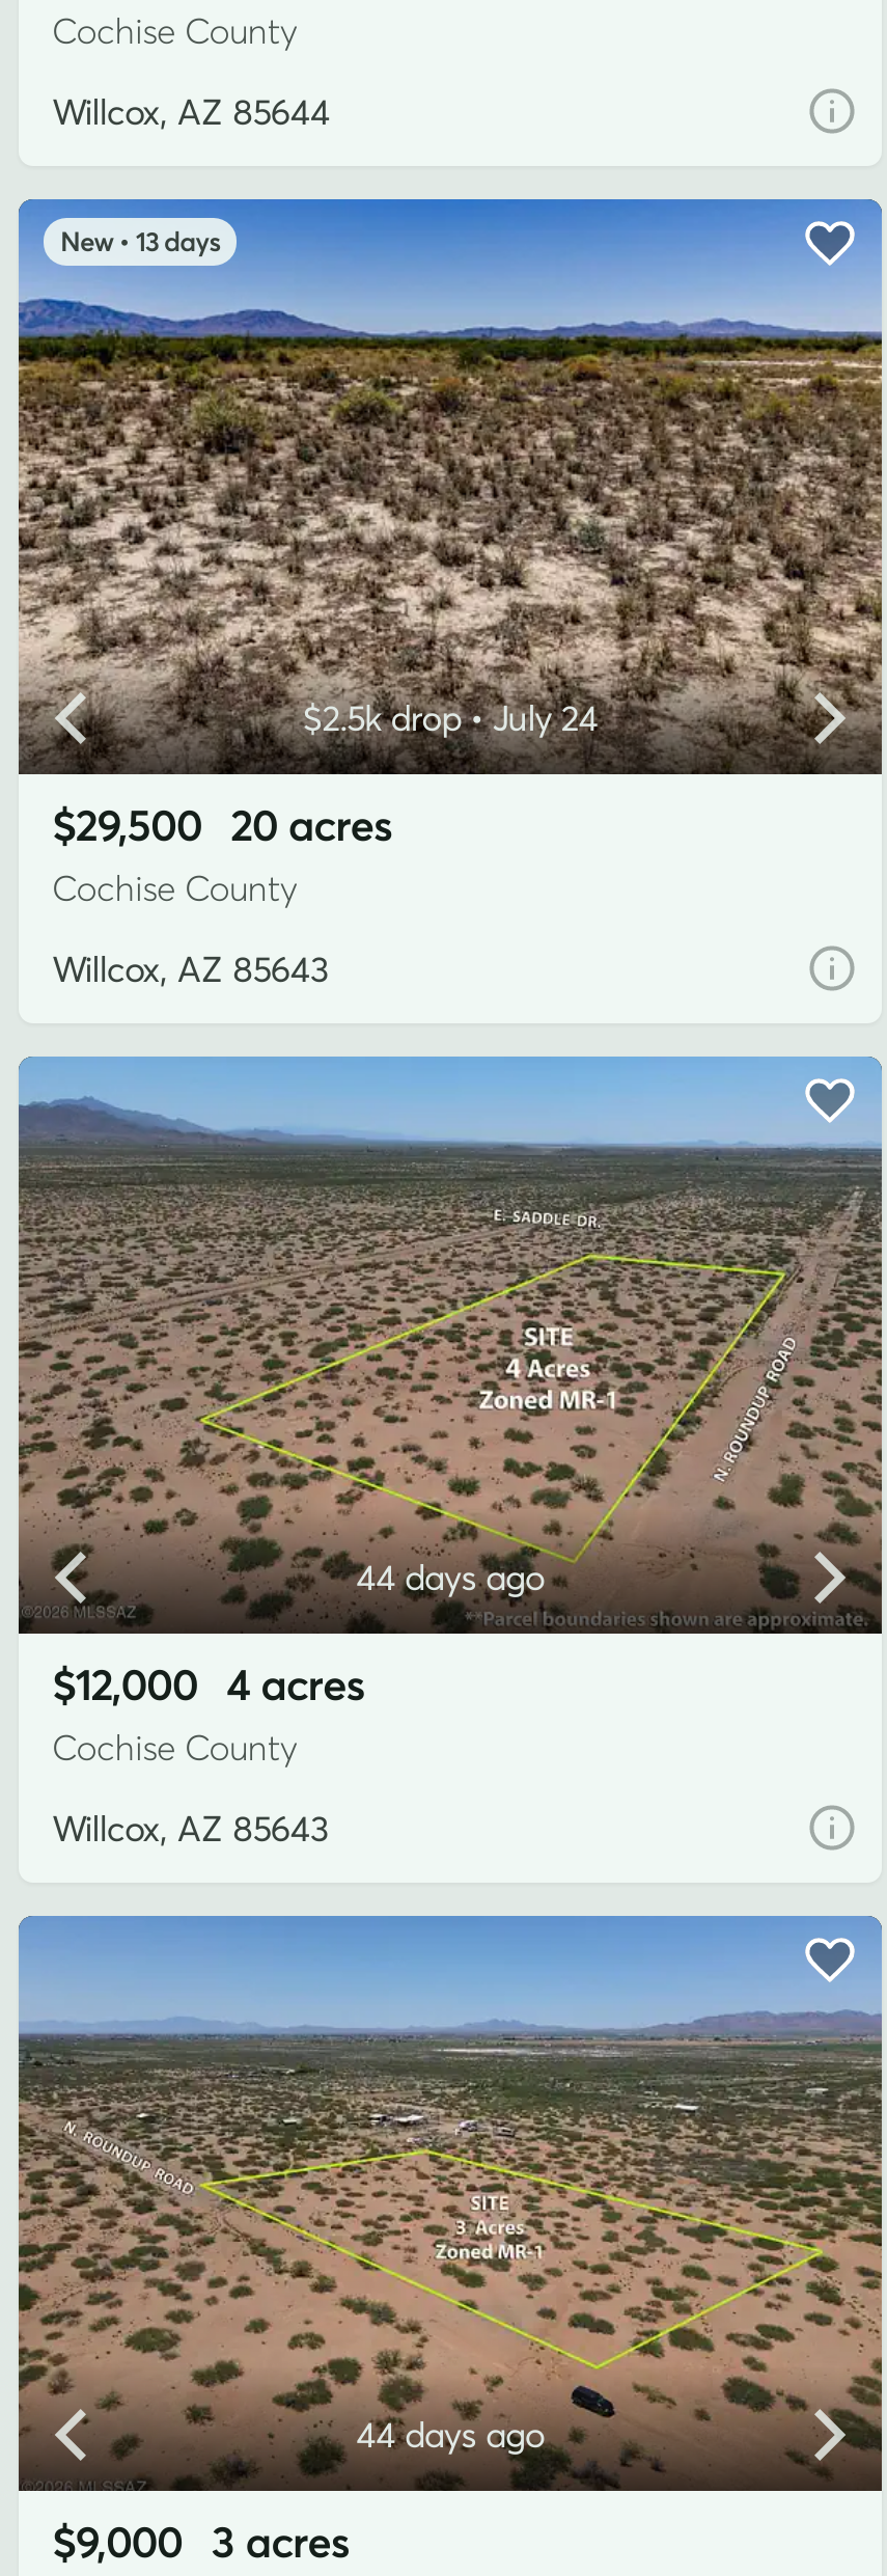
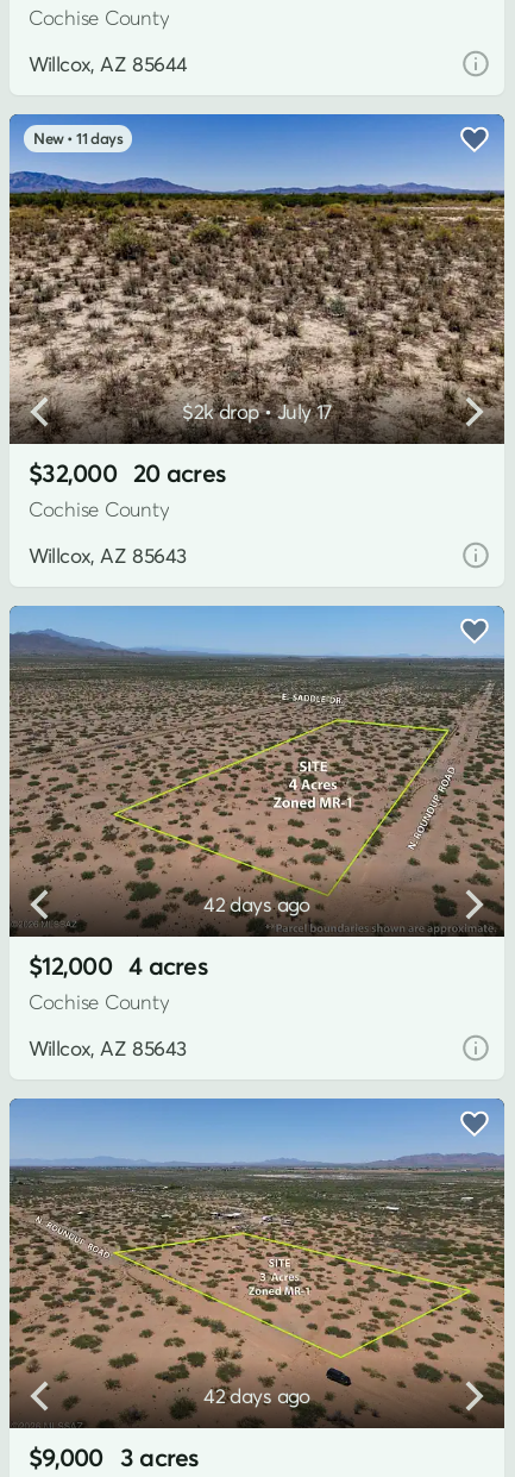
- 13 days
+ 11 days

- $2.5k drop • July 24
+ $2k drop • July 17

- $29,500 20 acres
+ $32,000 20 acres

- 44 days ago
+ 42 days ago

- 44 days ago
+ 42 days ago
